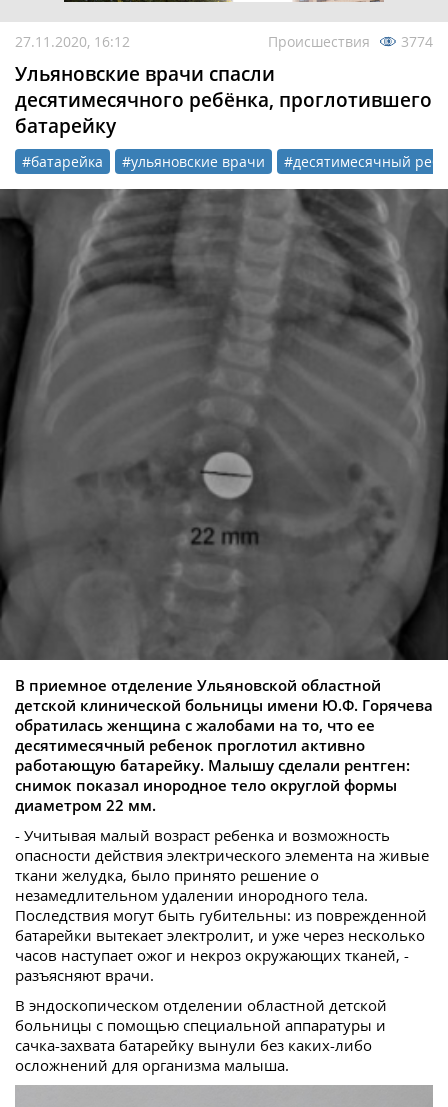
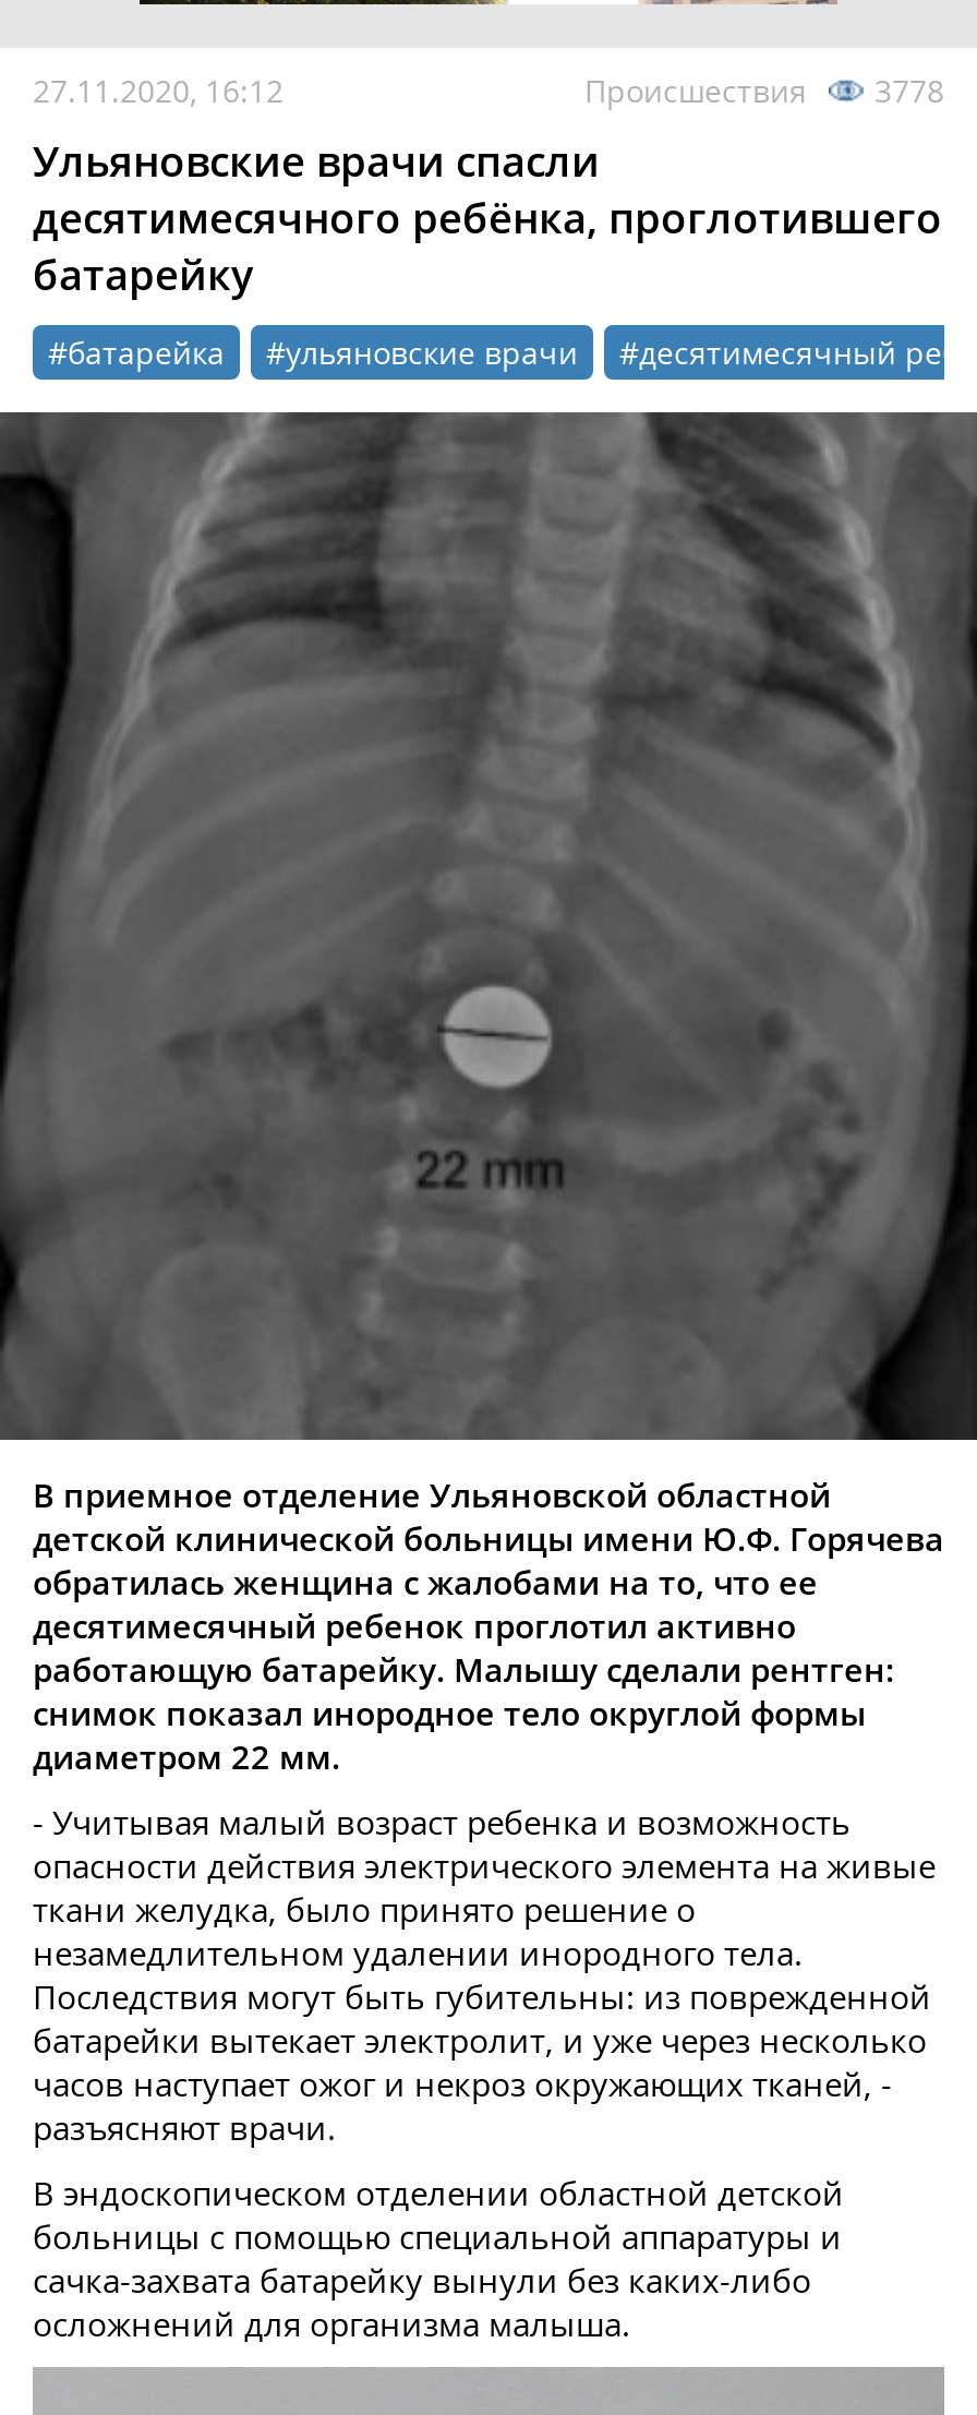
- Происшествия 3774
+ Происшествия 3778
